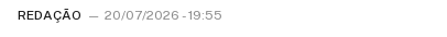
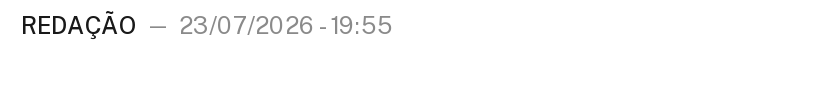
- REDAÇÃO 20/07/2026 - 19:55
+ REDAÇÃO 23/07/2026 - 19:55
